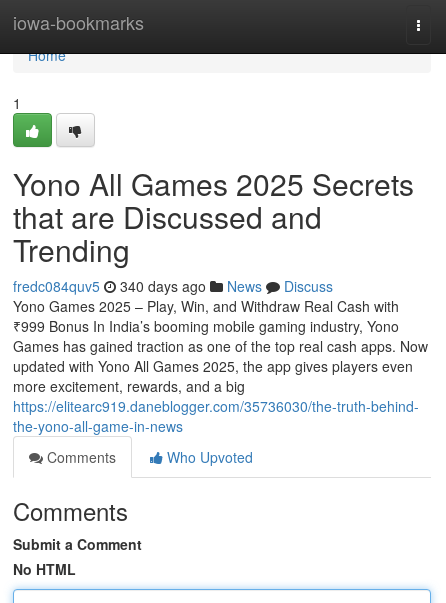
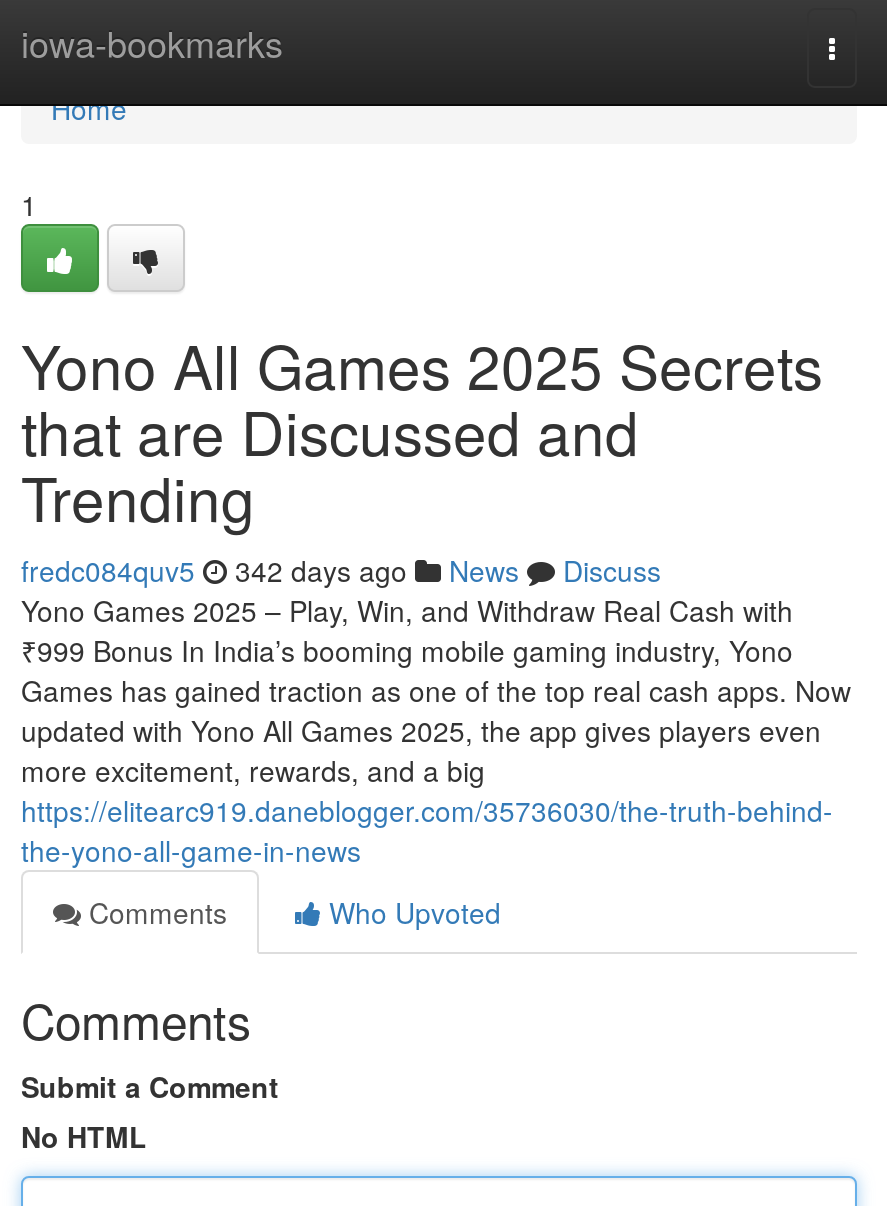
- fredc084quv5 340 days ago News Discuss
+ fredc084quv5 342 days ago News Discuss
